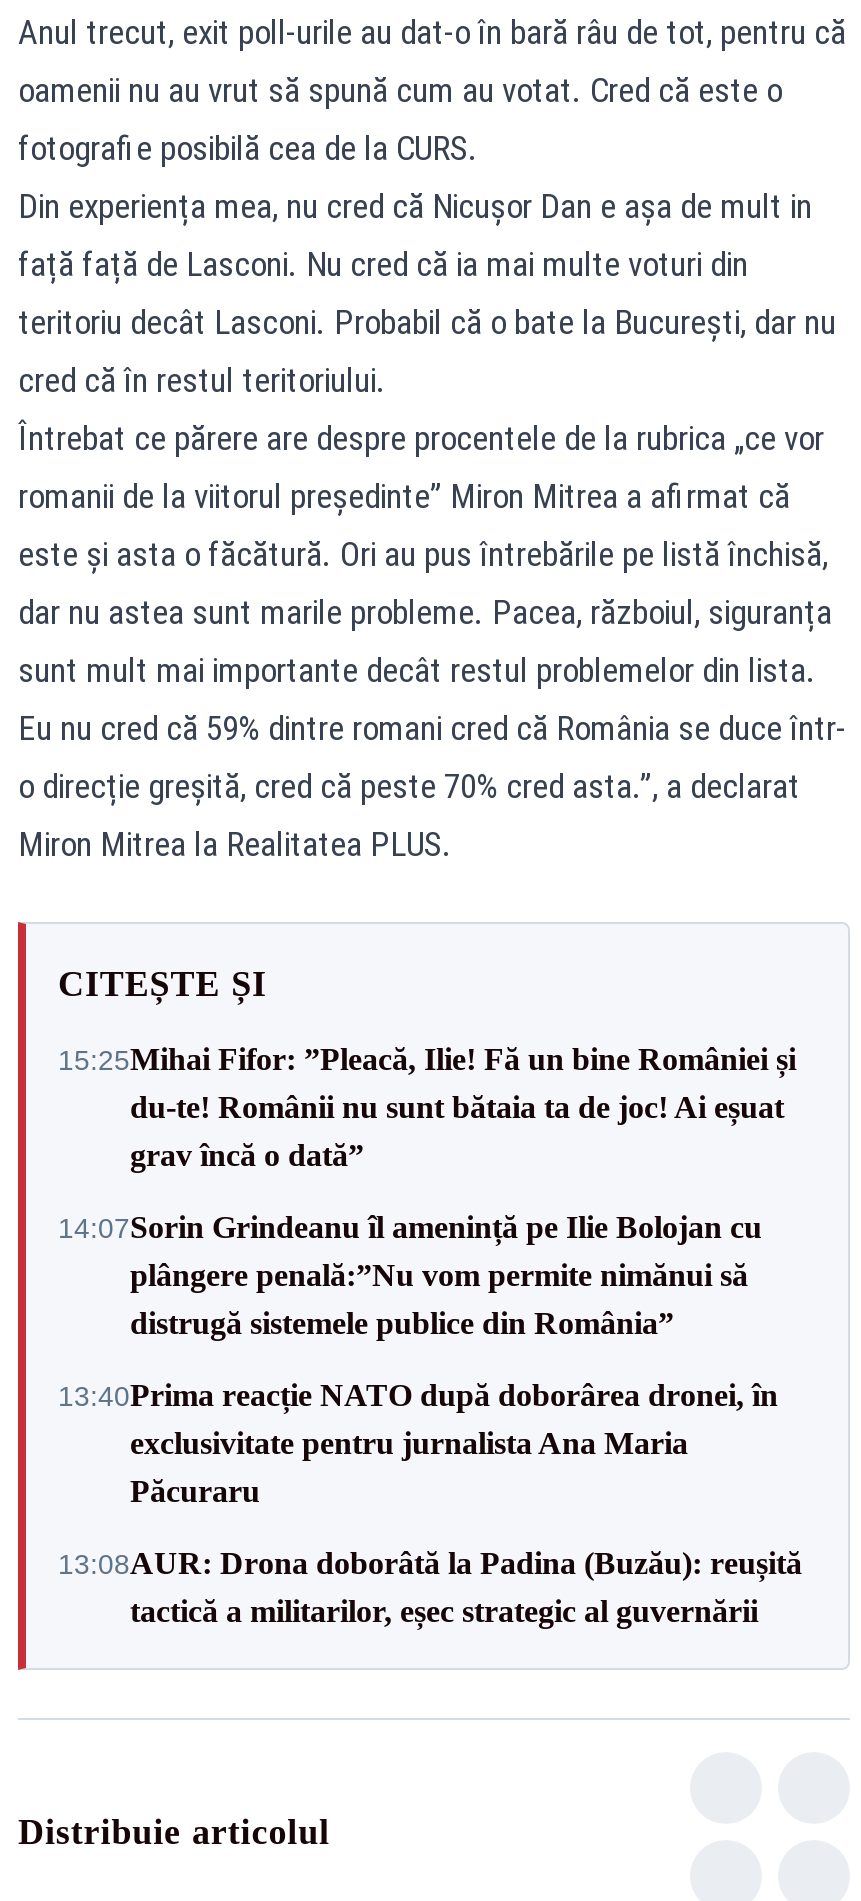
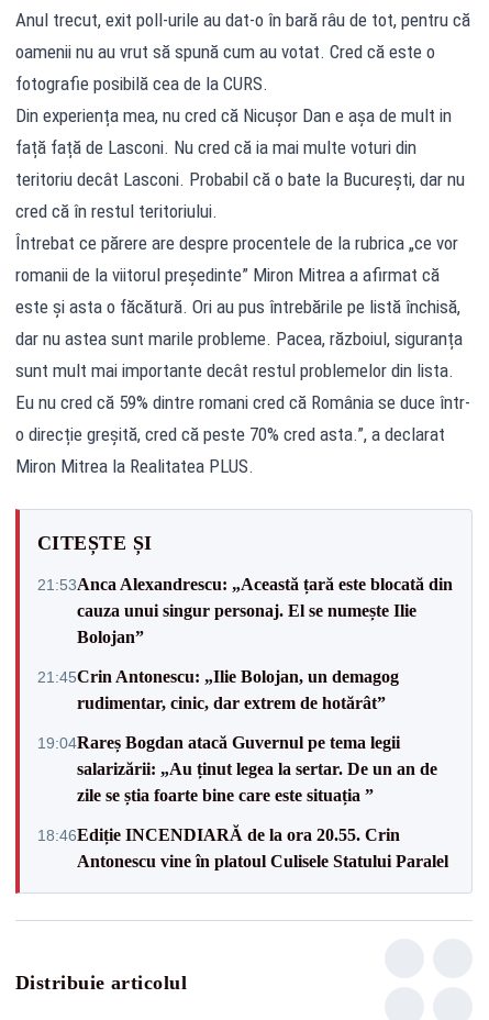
- 15:25Mihai Fifor: ”Pleacă, Ilie! Fă un bine României și
- du-te! Românii nu sunt bătaia ta de joc! Ai eșuat
- grav încă o dată”
+ 21:53Anca Alexandrescu: „Această țară este blocată din
+ cauza unui singur personaj. El se numește Ilie
+ Bolojan”

- 14:07Sorin Grindeanu îl amenință pe Ilie Bolojan cu
- plângere penală:”Nu vom permite nimănui să
- distrugă sistemele publice din România”
+ 21:45Crin Antonescu: „Ilie Bolojan, un demagog
+ rudimentar, cinic, dar extrem de hotărât”

- 13:40Prima reacție NATO după doborârea dronei, în
- exclusivitate pentru jurnalista Ana Maria
- Păcuraru
+ 19:04Rareș Bogdan atacă Guvernul pe tema legii
+ salarizării: „Au ținut legea la sertar. De un an de
+ zile se știa foarte bine care este situația ”

- 13:08AUR: Drona doborâtă la Padina (Buzău): reușită
- tactică a militarilor, eșec strategic al guvernării
+ 18:46Ediție INCENDIARĂ de la ora 20.55. Crin
+ Antonescu vine în platoul Culisele Statului Paralel
